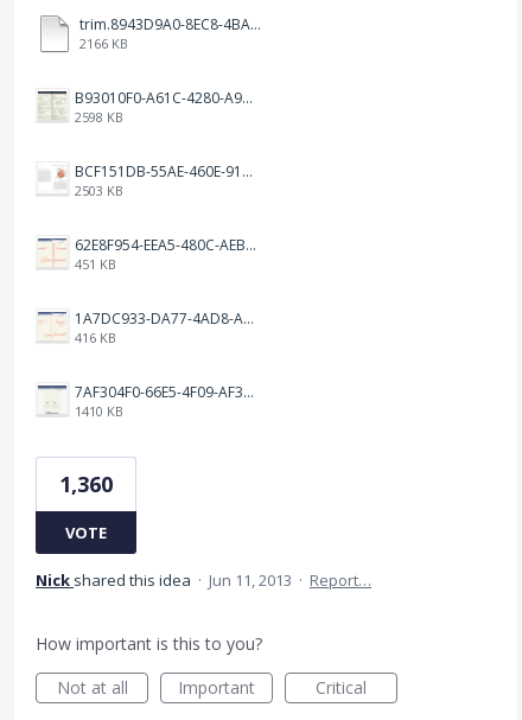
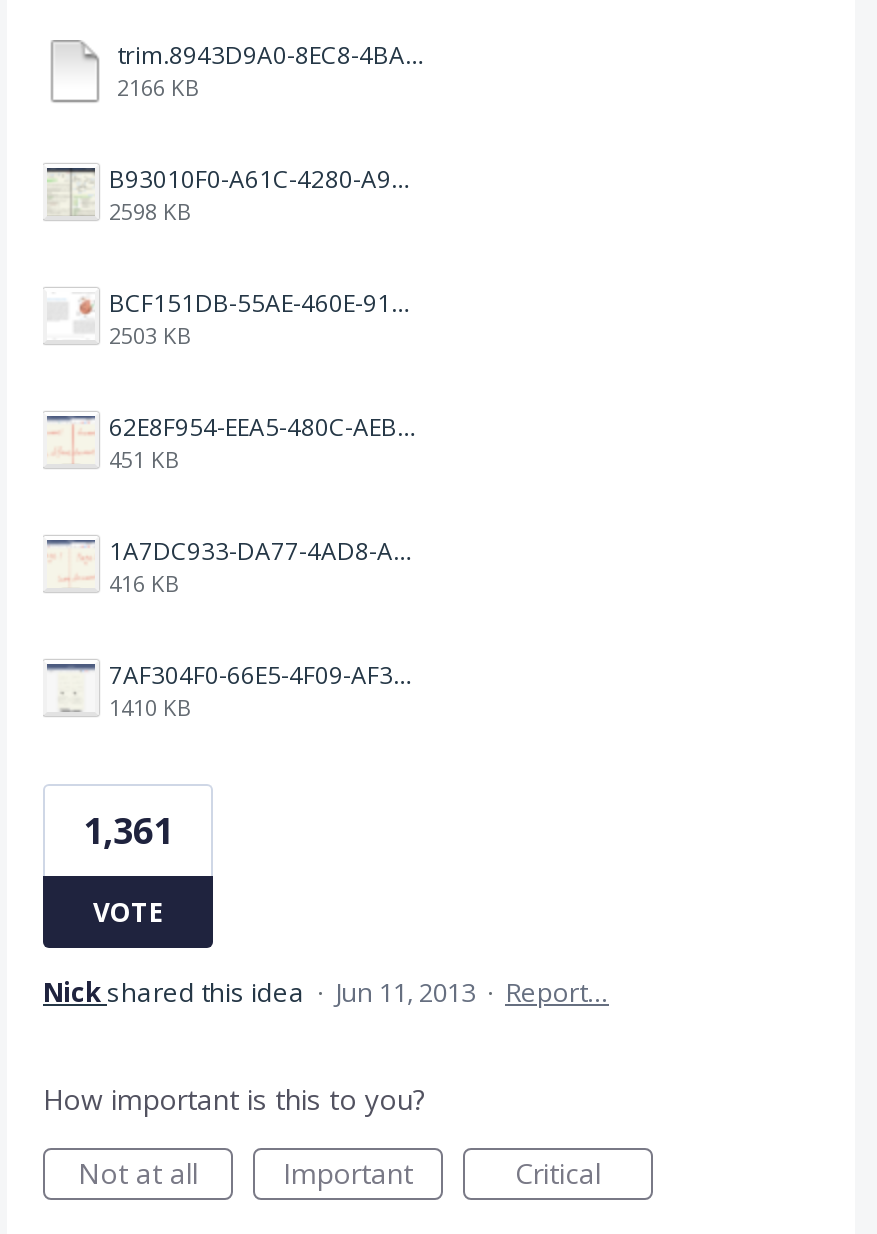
- 1,360
+ 1,361
